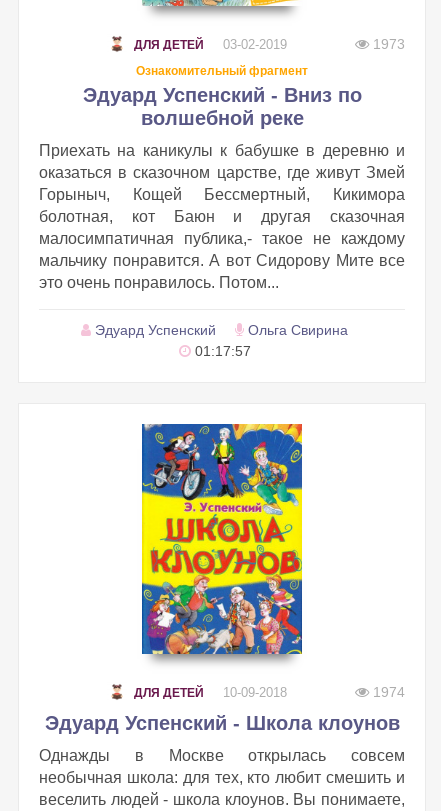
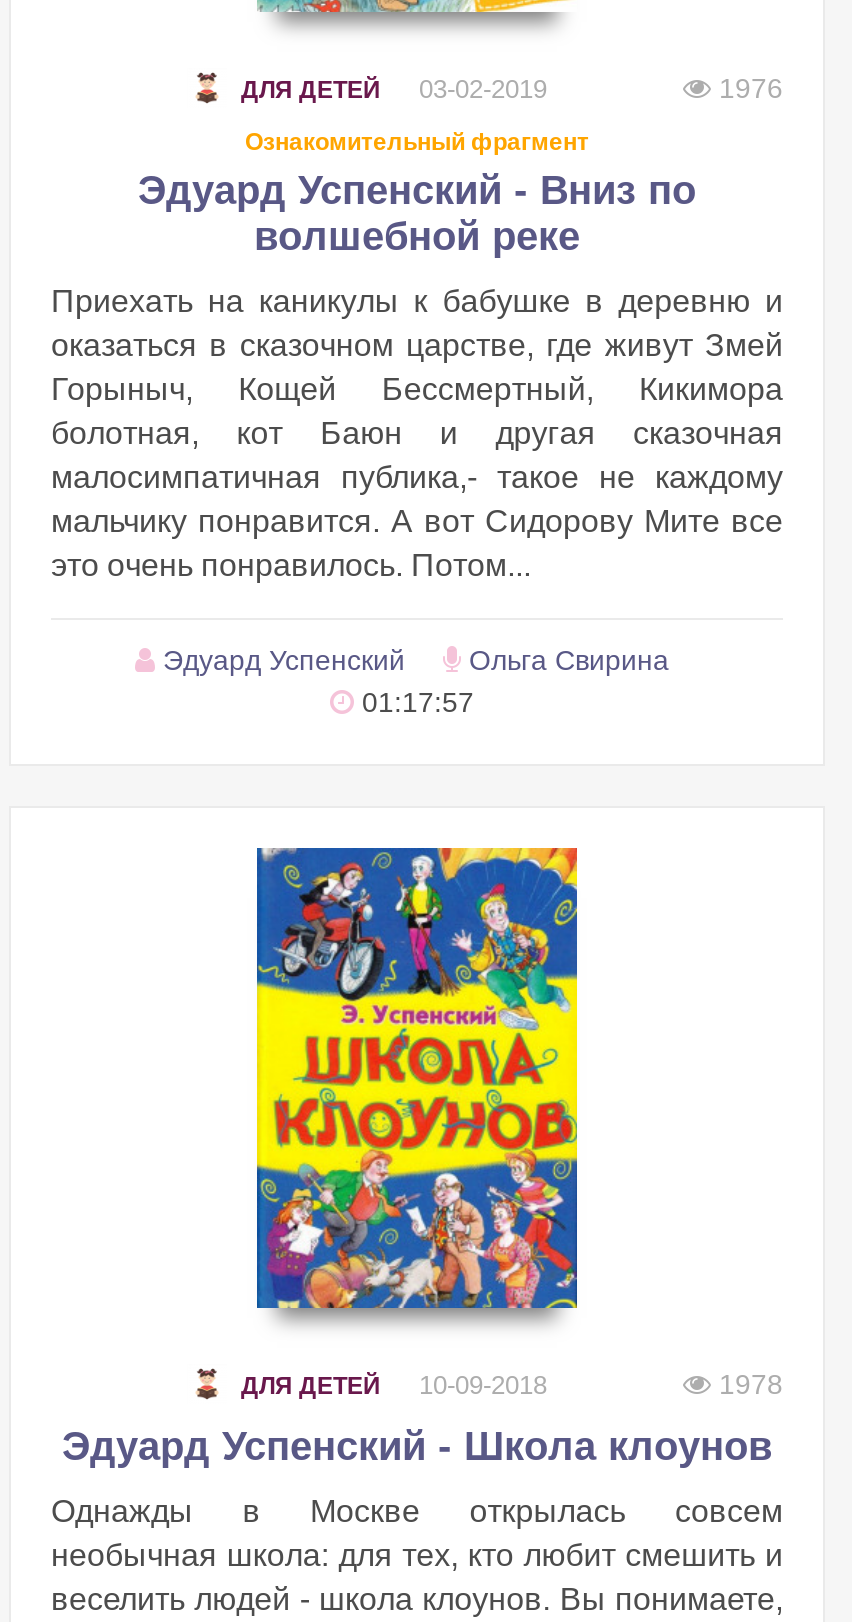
- 1973
+ 1976

- 1974
+ 1978
